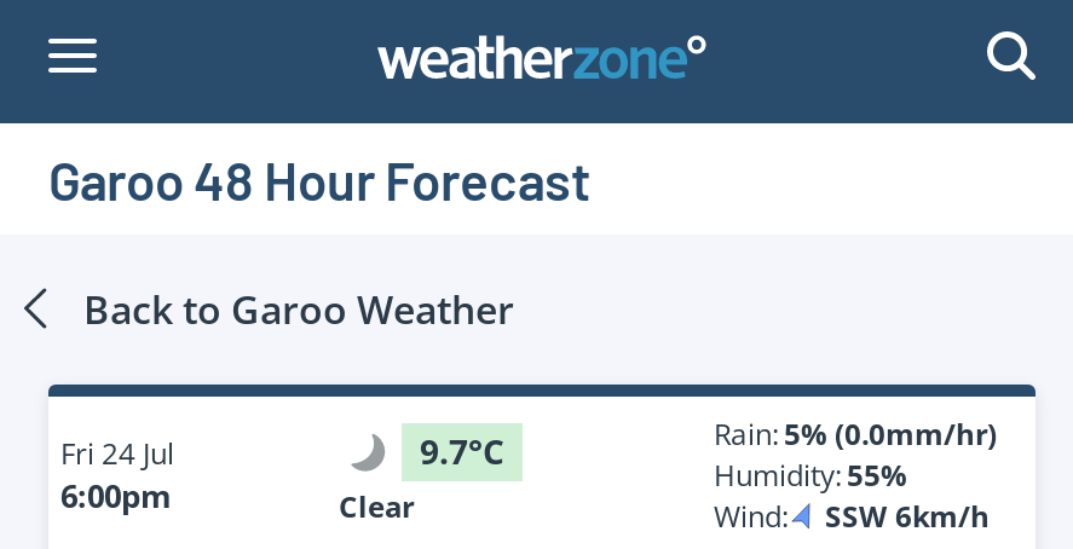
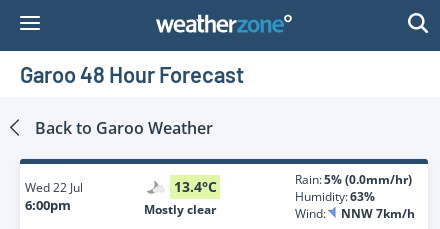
- Fri 24 Jul
+ Wed 22 Jul

- 9.7°C
- Clear
+ 13.4°C
+ Mostly clear

- Humidity: 55%
+ Humidity: 63%

- Wind: SSW 6km/h
+ Wind: NNW 7km/h
